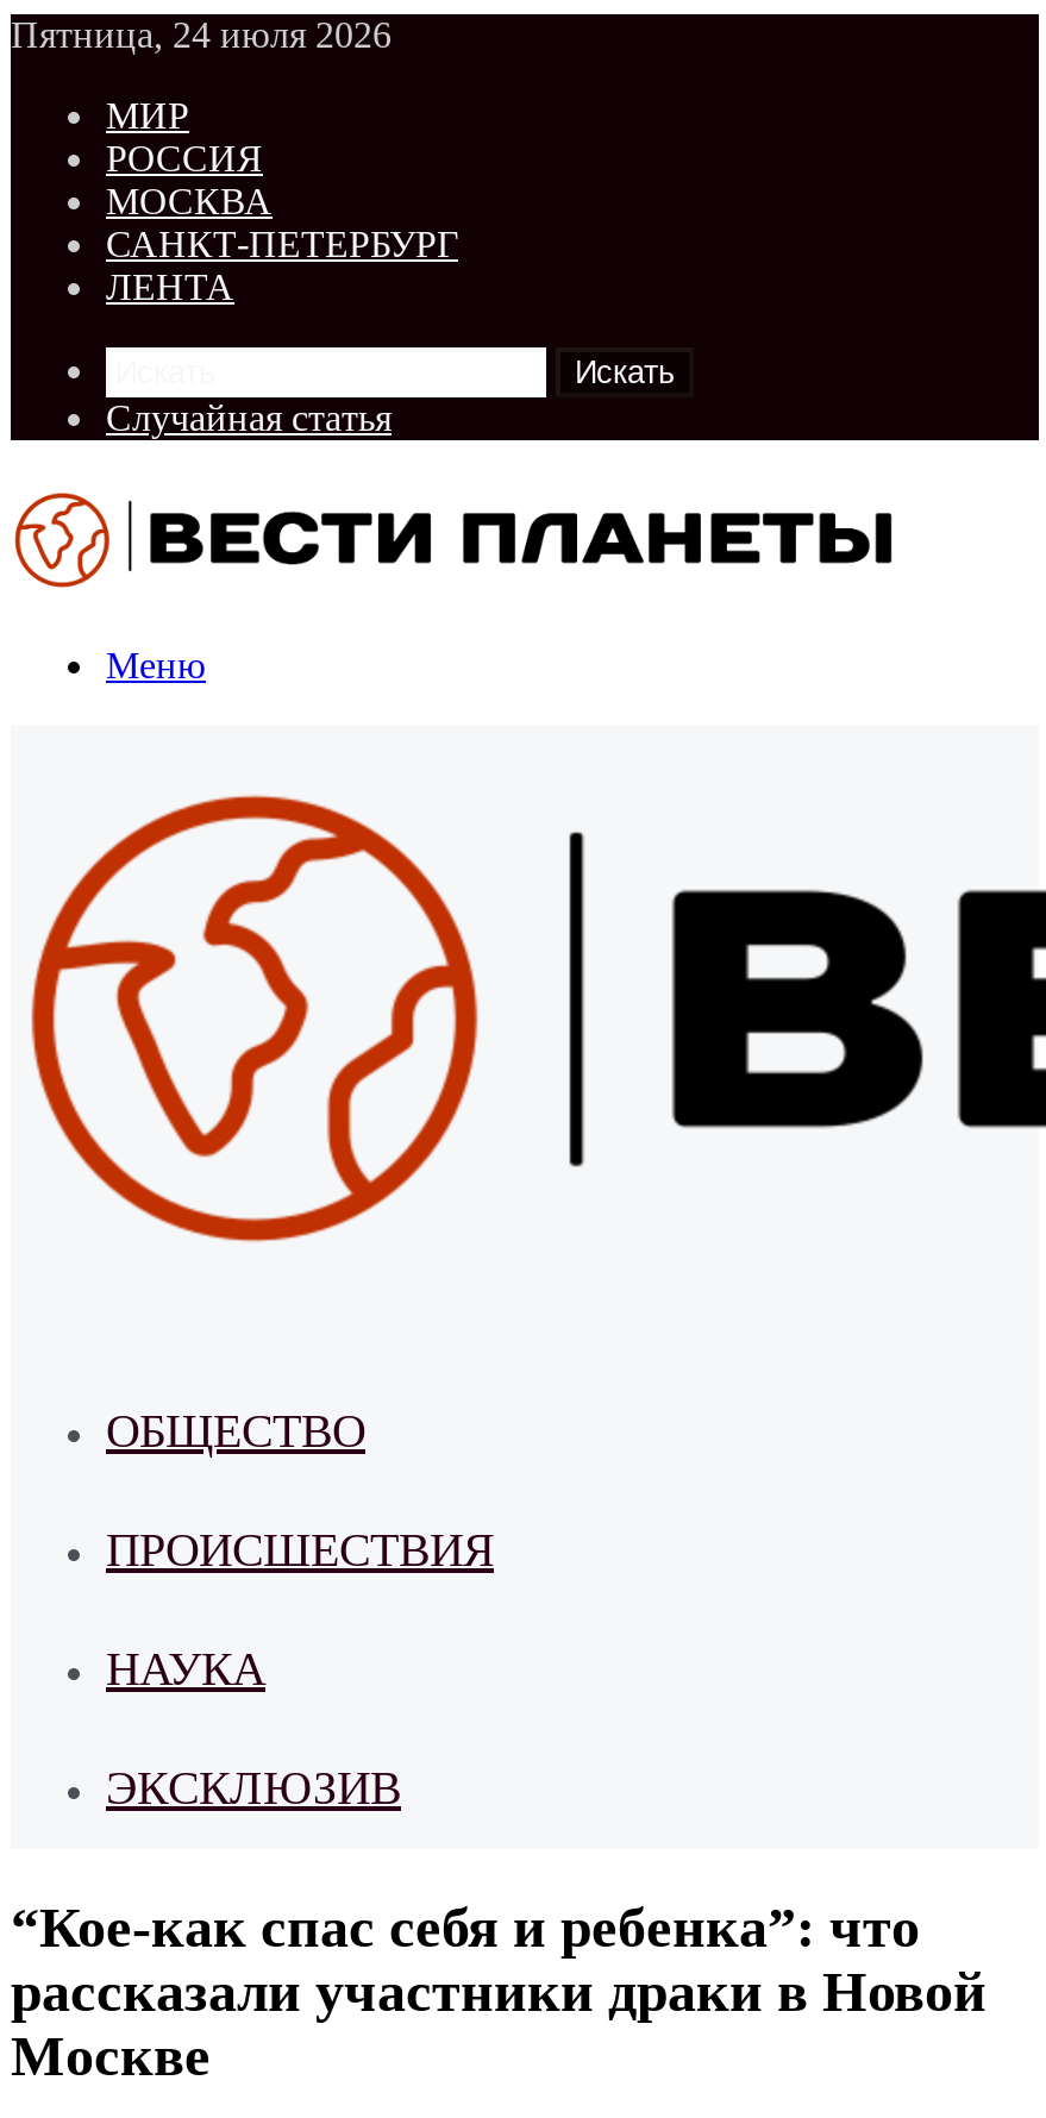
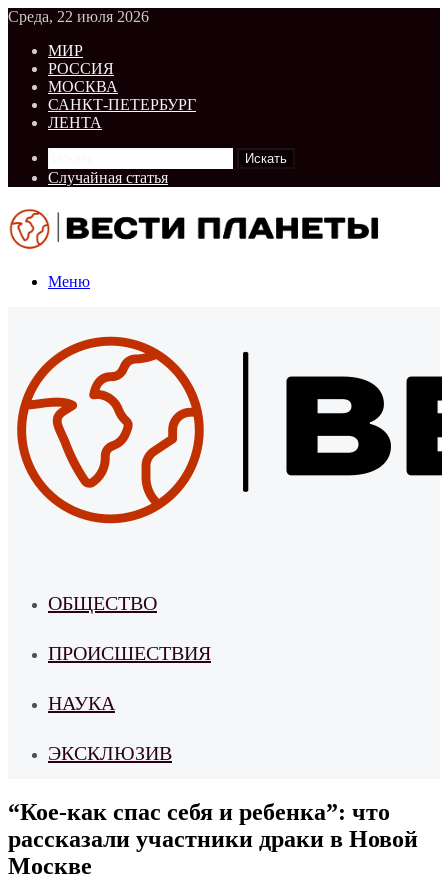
- Пятница, 24 июля 2026
+ Среда, 22 июля 2026
